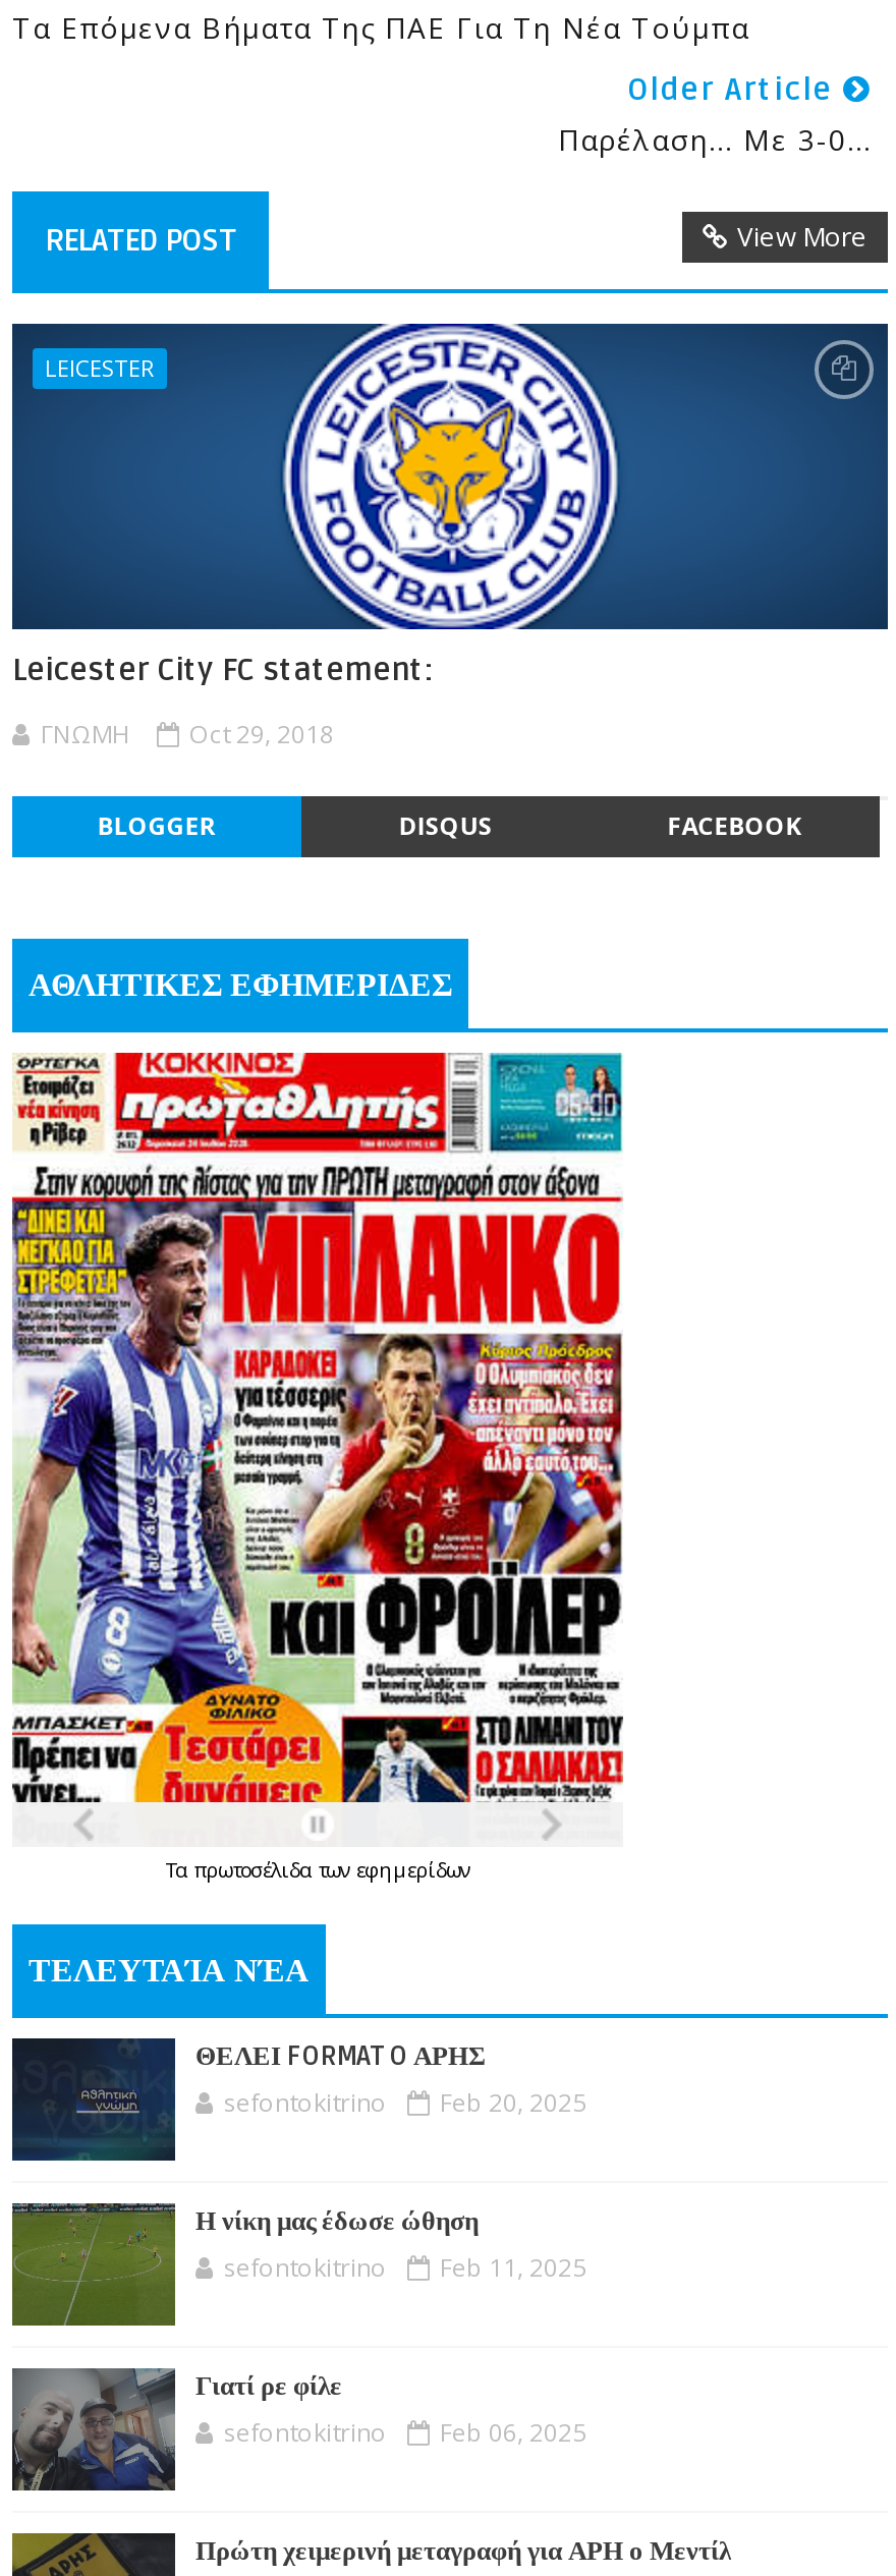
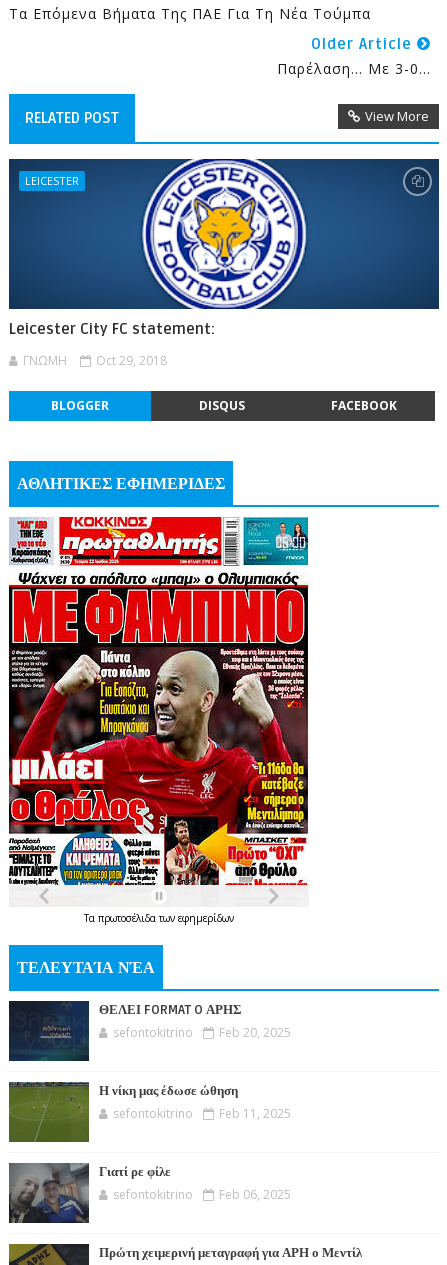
- [image]
+ [image]
